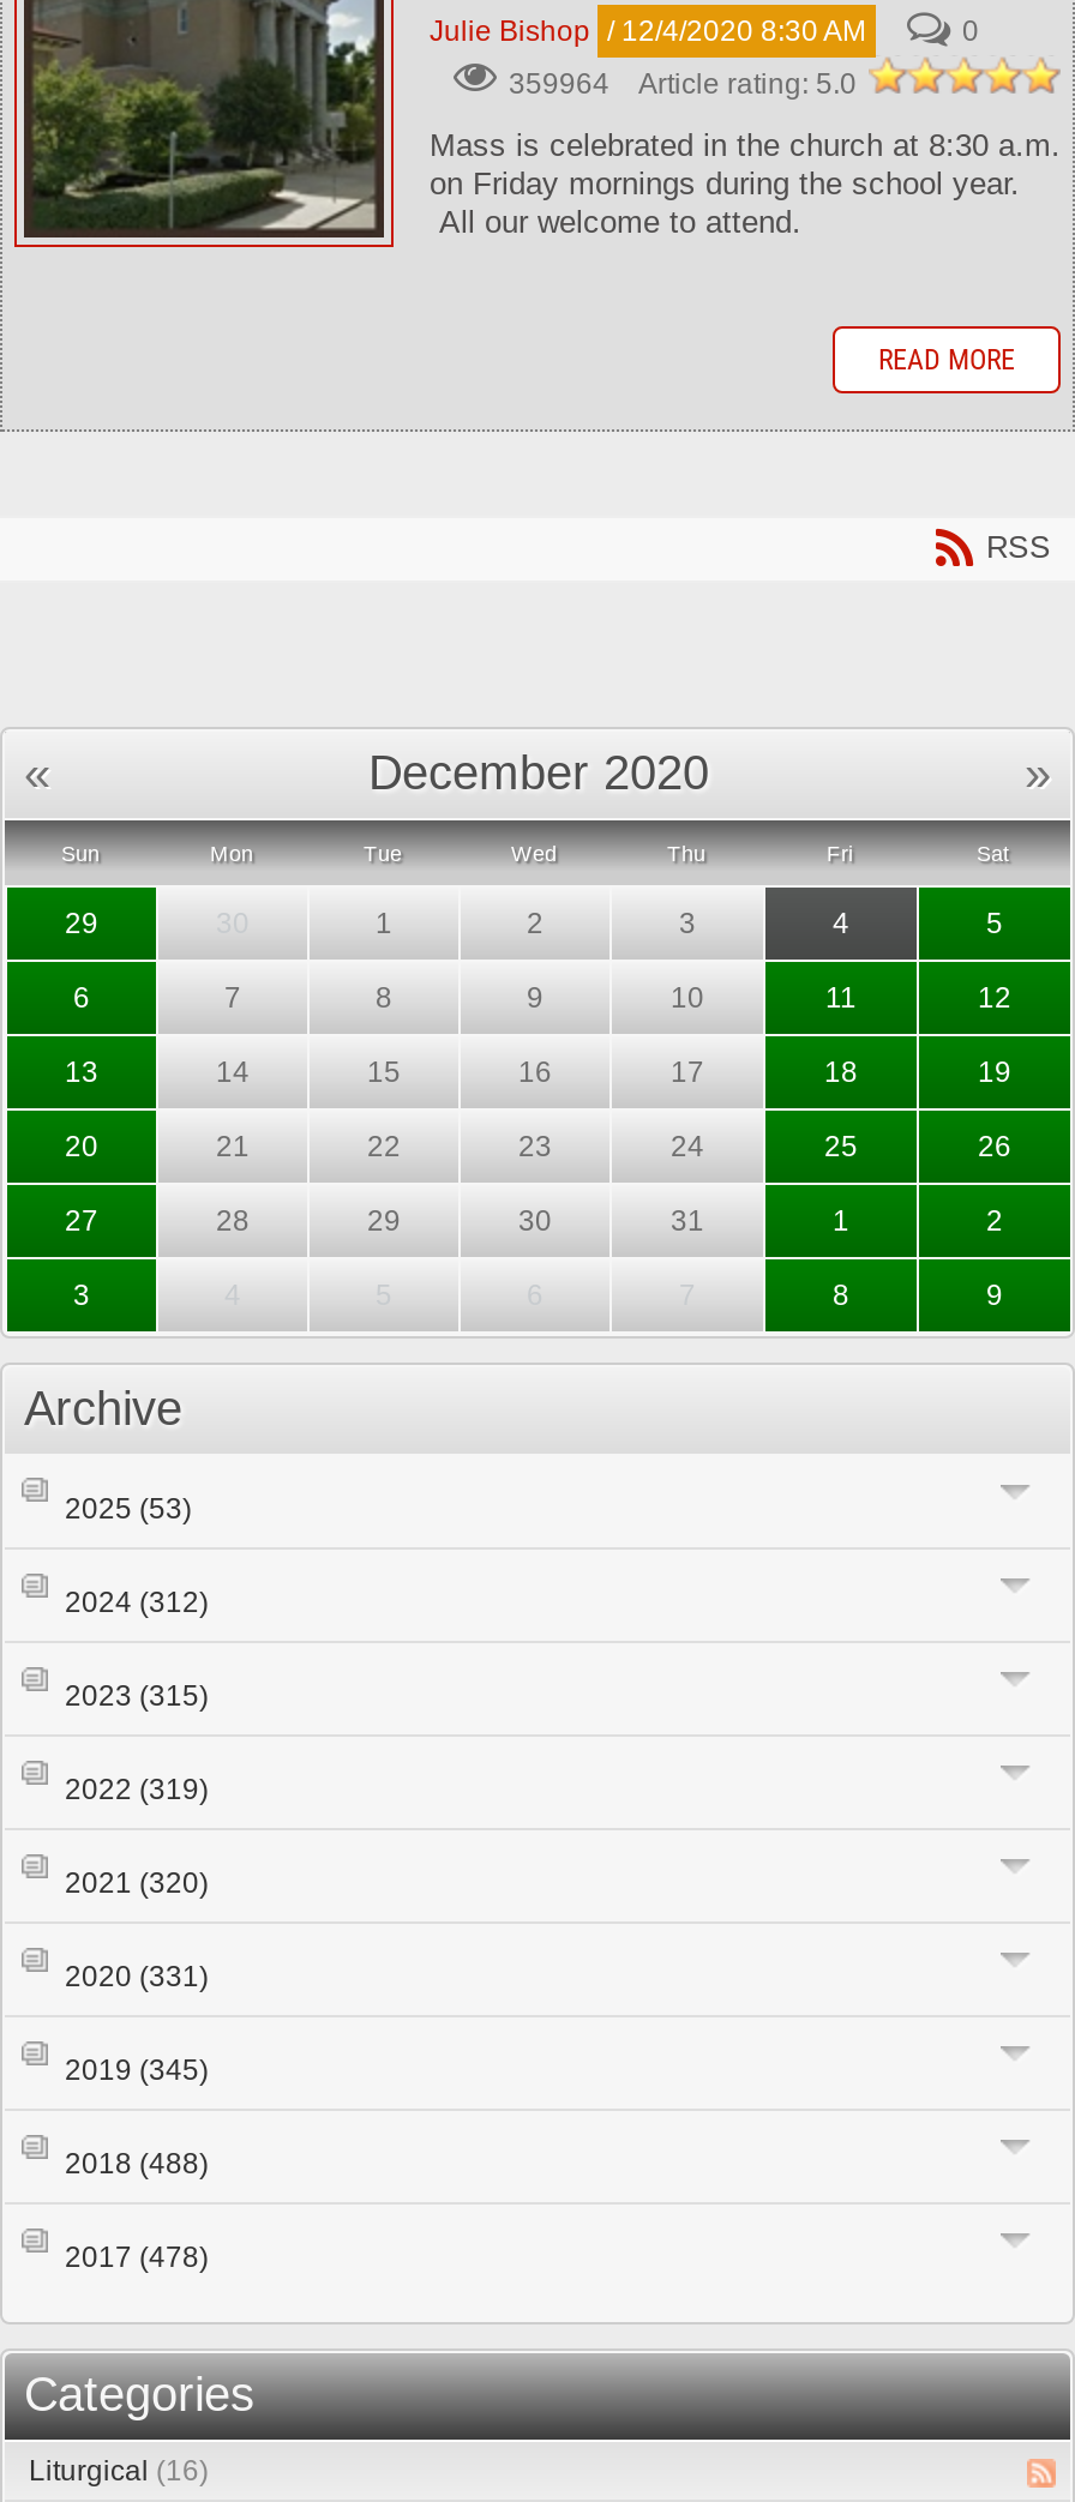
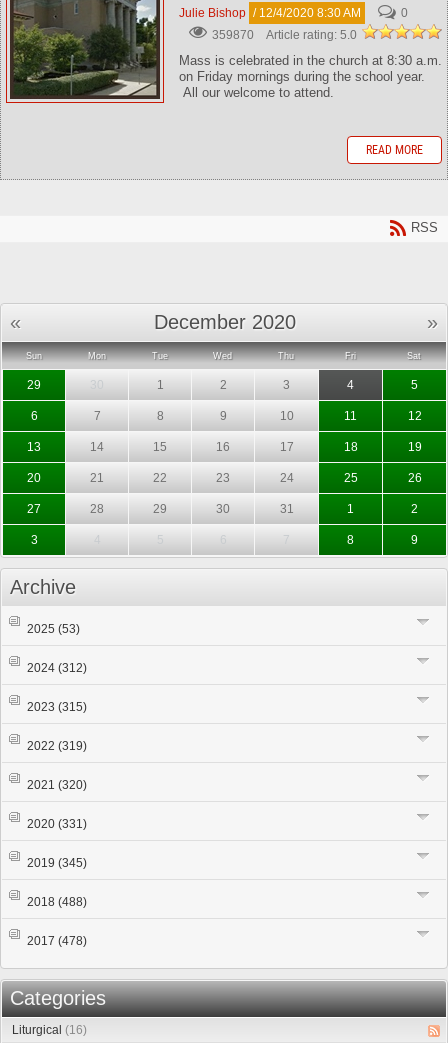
- 359964 Article rating: 5.0
+ 359870 Article rating: 5.0
